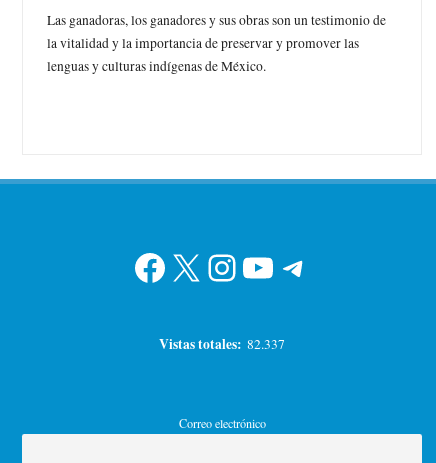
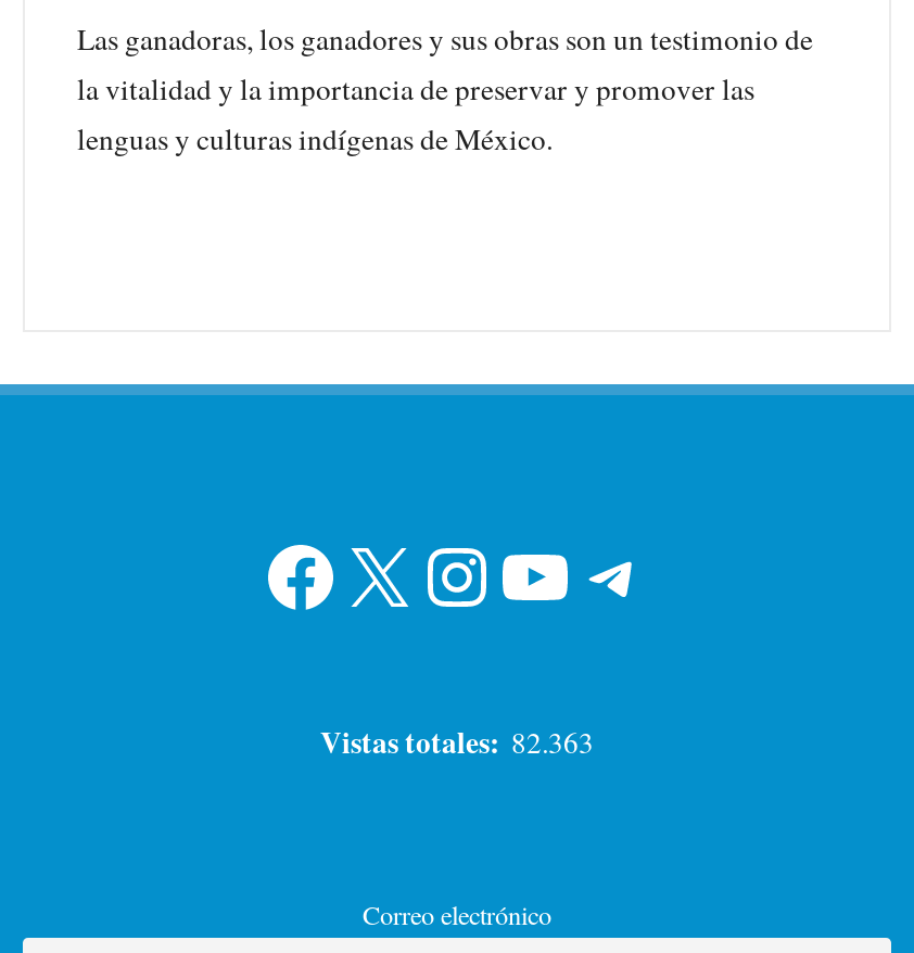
- Vistas totales: 82.337
+ Vistas totales: 82.363
